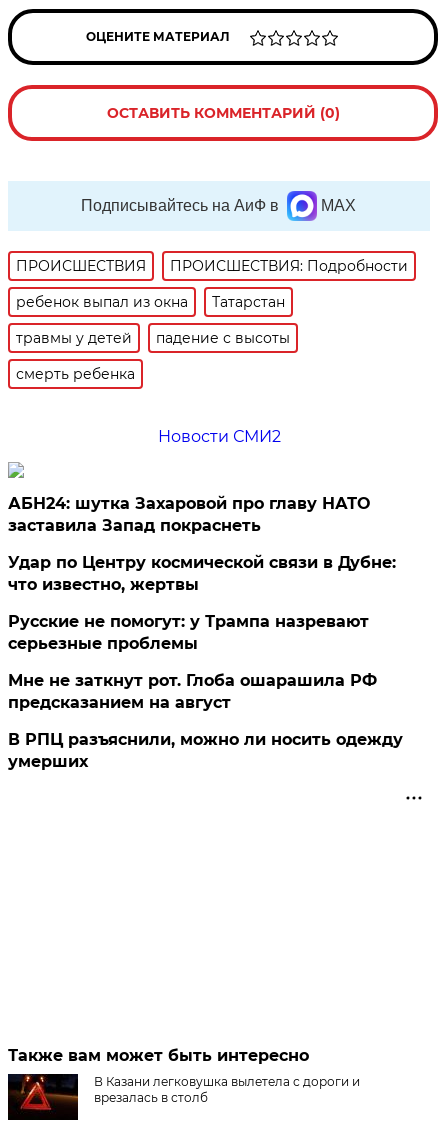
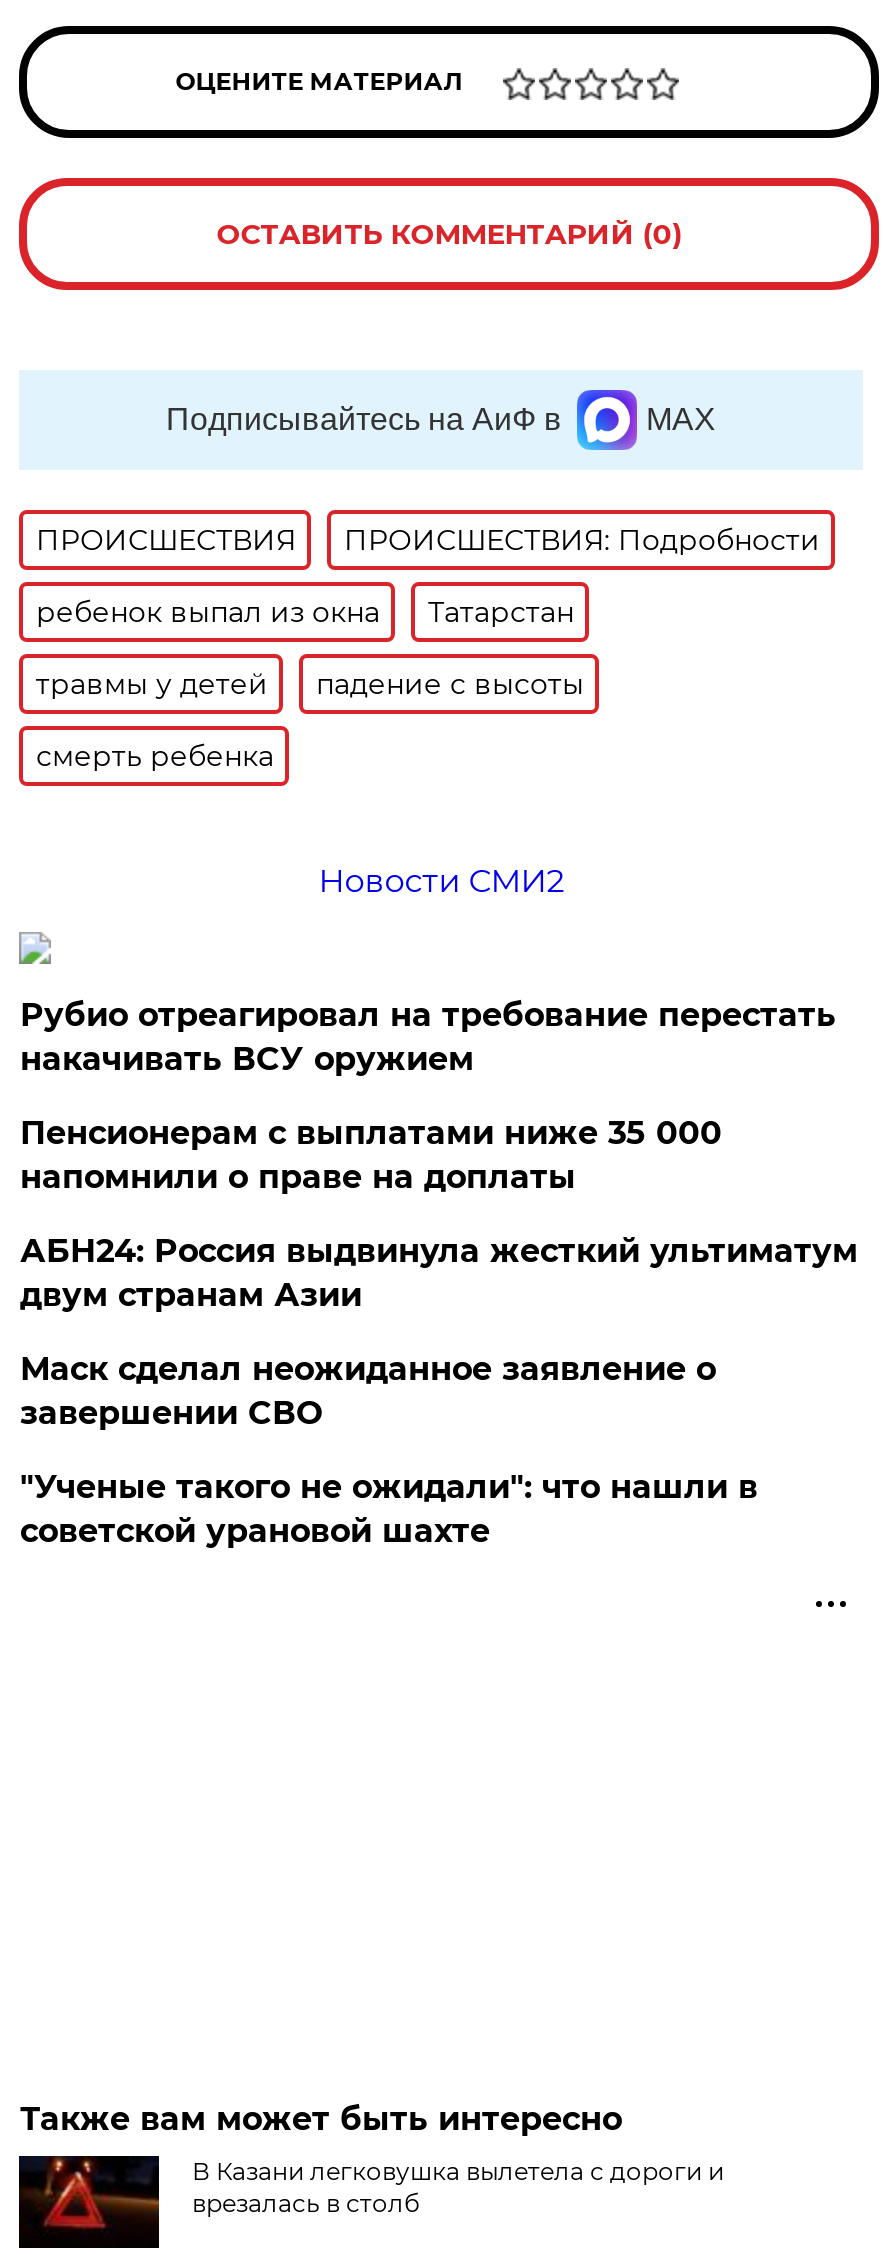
- АБН24: шутка Захаровой про главу НАТО
- заставила Запад покраснеть
+ Рубио отреагировал на требование перестать
+ накачивать ВСУ оружием

- Удар по Центру космической связи в Дубне:
- что известно, жертвы
+ Пенсионерам с выплатами ниже 35 000
+ напомнили о праве на доплаты

- Русские не помогут: у Трампа назревают
- серьезные проблемы
+ АБН24: Россия выдвинула жесткий ультиматум
+ двум странам Азии

- Мне не заткнут рот. Глоба ошарашила РФ
- предсказанием на август
+ Маск сделал неожиданное заявление о
+ завершении СВО

- В РПЦ разъяснили, можно ли носить одежду
- умерших
+ "Ученые такого не ожидали": что нашли в
+ советской урановой шахте
